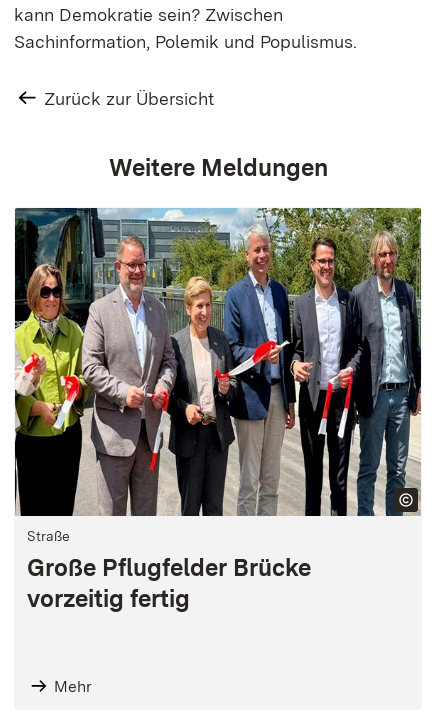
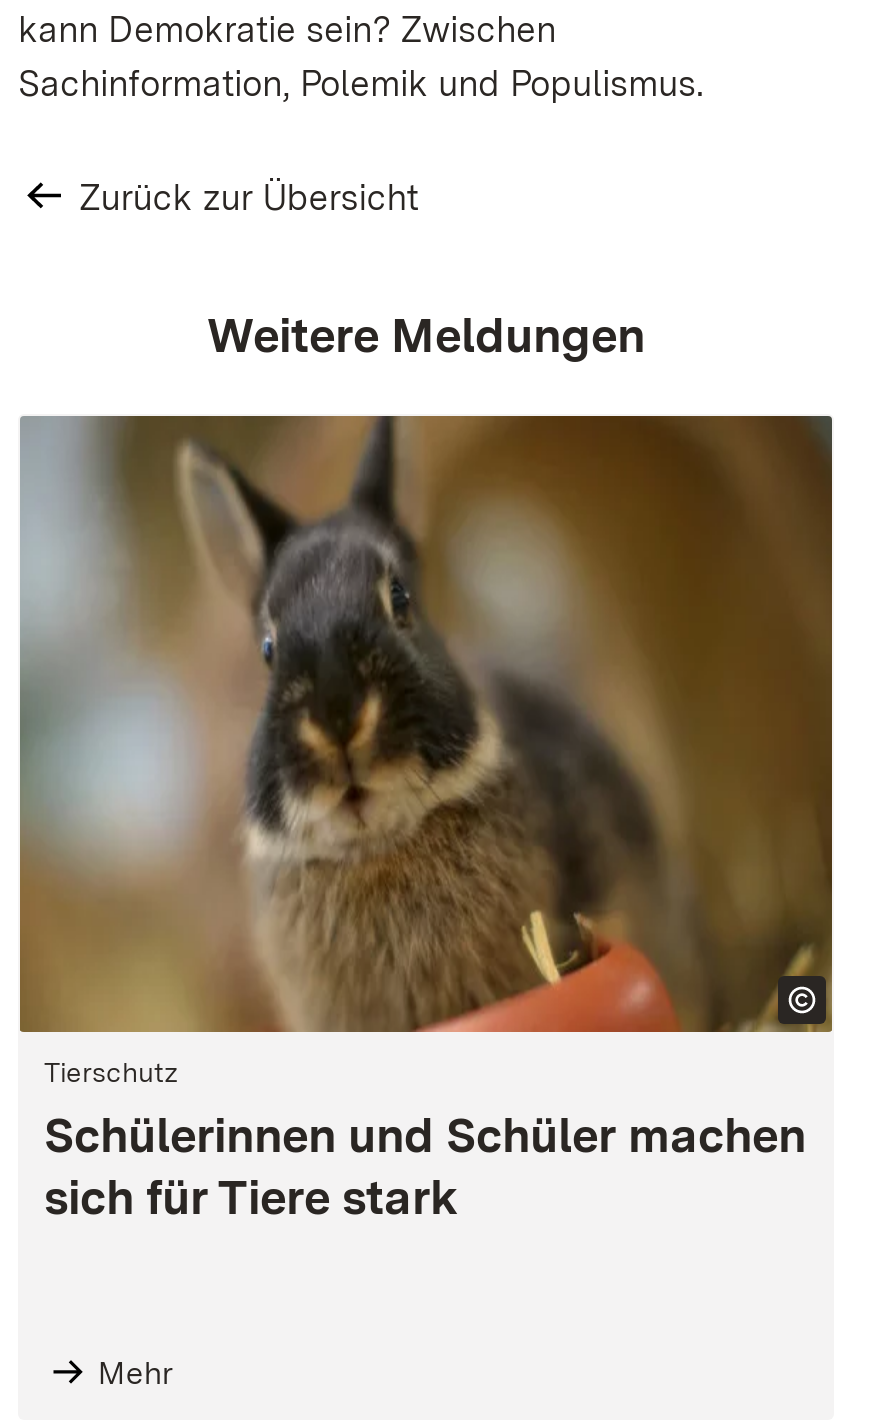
- [image]
- Straße
- Große Pflugfelder Brücke
- vorzeitig fertig
+ [image]
+ Tierschutz
+ Schülerinnen und Schüler machen
+ sich für Tiere stark
